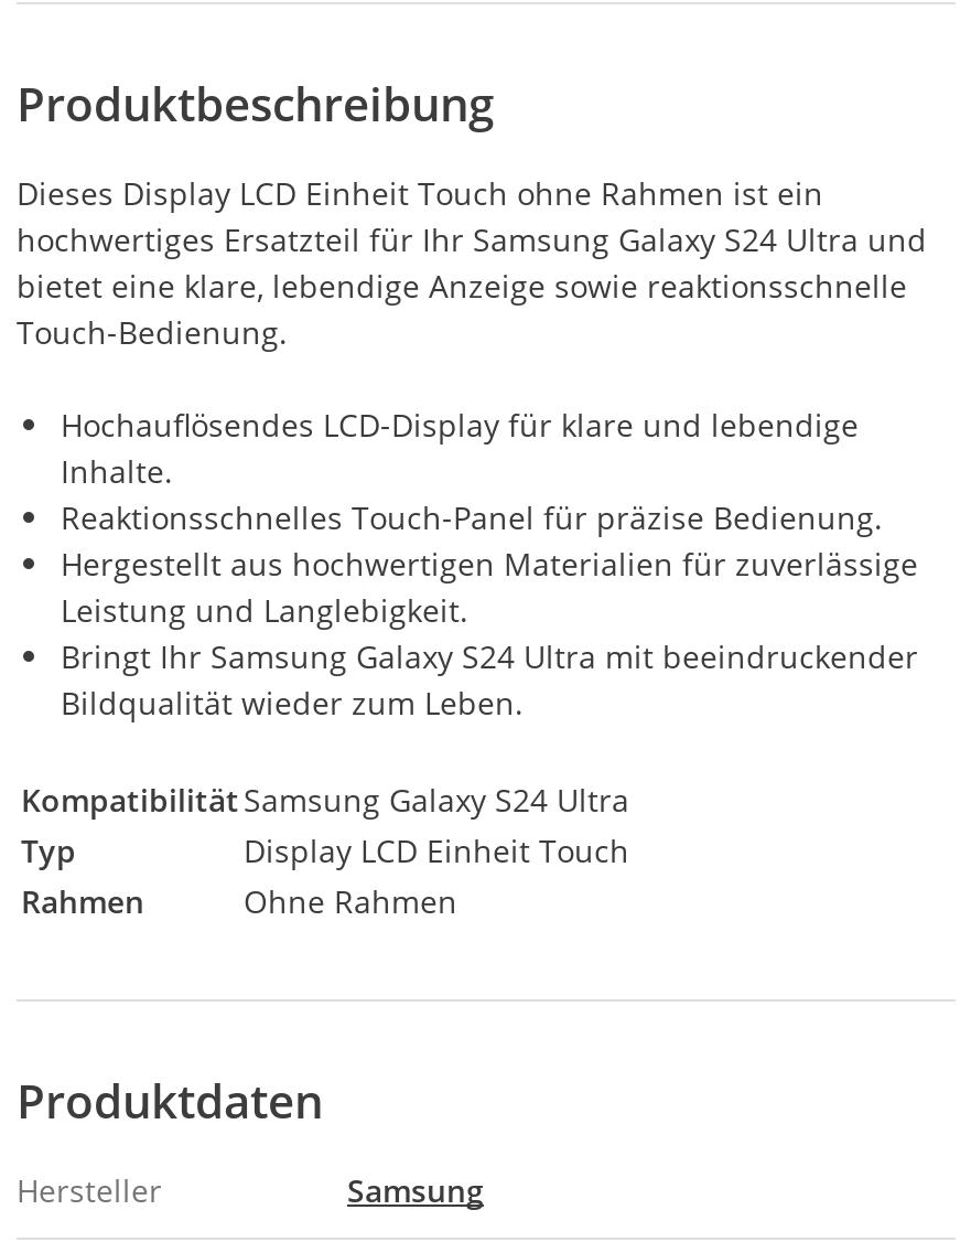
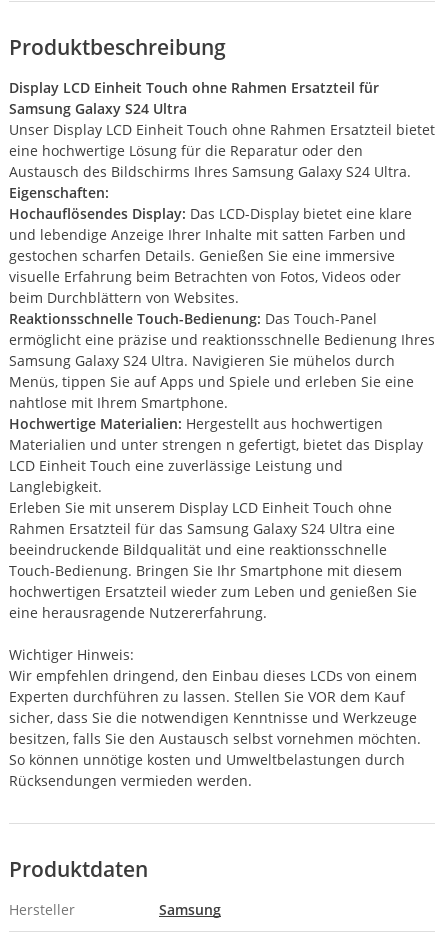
- Dieses Display LCD Einheit Touch ohne Rahmen ist ein
- hochwertiges Ersatzteil für Ihr Samsung Galaxy S24 Ultra und
- bietet eine klare, lebendige Anzeige sowie reaktionsschnelle
- Touch-Bedienung.
- Hochauflösendes LCD-Display für klare und lebendige
- Inhalte.
- Reaktionsschnelles Touch-Panel für präzise Bedienung.
- Hergestellt aus hochwertigen Materialien für zuverlässige
- Leistung und Langlebigkeit.
- Bringt Ihr Samsung Galaxy S24 Ultra mit beeindruckender
- Bildqualität wieder zum Leben.
- Kompatibilität Samsung Galaxy S24 Ultra
- Typ
- Display LCD Einheit Touch
- Rahmen
- Ohne Rahmen
+ Display LCD Einheit Touch ohne Rahmen Ersatzteil für
+ Samsung Galaxy S24 Ultra
+ Unser Display LCD Einheit Touch ohne Rahmen Ersatzteil bietet
+ eine hochwertige Lösung für die Reparatur oder den
+ Austausch des Bildschirms Ihres Samsung Galaxy S24 Ultra.
+ Eigenschaften:
+ Hochauflösendes Display: Das LCD-Display bietet eine klare
+ und lebendige Anzeige Ihrer Inhalte mit satten Farben und
+ gestochen scharfen Details. Genießen Sie eine immersive
+ visuelle Erfahrung beim Betrachten von Fotos, Videos oder
+ beim Durchblättern von Websites.
+ Reaktionsschnelle Touch-Bedienung: Das Touch-Panel
+ ermöglicht eine präzise und reaktionsschnelle Bedienung Ihres
+ Samsung Galaxy S24 Ultra. Navigieren Sie mühelos durch
+ Menüs, tippen Sie auf Apps und Spiele und erleben Sie eine
+ nahtlose mit Ihrem Smartphone.
+ Hochwertige Materialien: Hergestellt aus hochwertigen
+ Materialien und unter strengen n gefertigt, bietet das Display
+ LCD Einheit Touch eine zuverlässige Leistung und
+ Langlebigkeit.
+ Erleben Sie mit unserem Display LCD Einheit Touch ohne
+ Rahmen Ersatzteil für das Samsung Galaxy S24 Ultra eine
+ beeindruckende Bildqualität und eine reaktionsschnelle
+ Touch-Bedienung. Bringen Sie Ihr Smartphone mit diesem
+ hochwertigen Ersatzteil wieder zum Leben und genießen Sie
+ eine herausragende Nutzererfahrung.
+ Wichtiger Hinweis:
+ Wir empfehlen dringend, den Einbau dieses LCDs von einem
+ Experten durchführen zu lassen. Stellen Sie VOR dem Kauf
+ sicher, dass Sie die notwendigen Kenntnisse und Werkzeuge
+ besitzen, falls Sie den Austausch selbst vornehmen möchten.
+ So können unnötige kosten und Umweltbelastungen durch
+ Rücksendungen vermieden werden.
